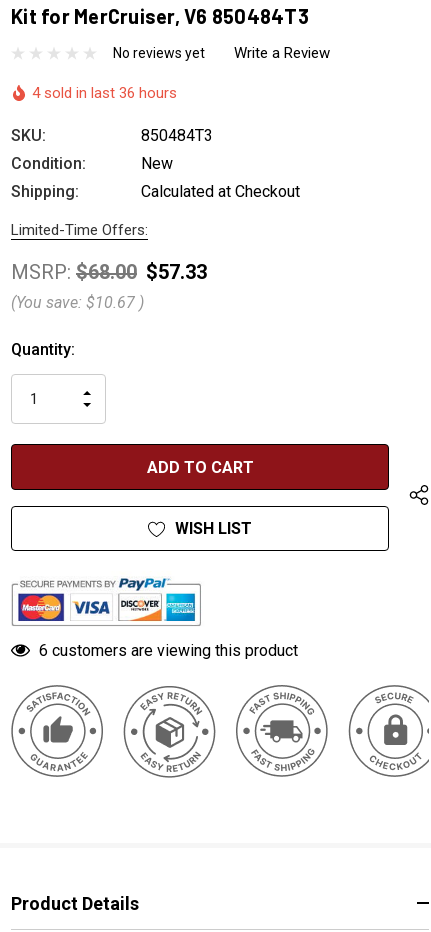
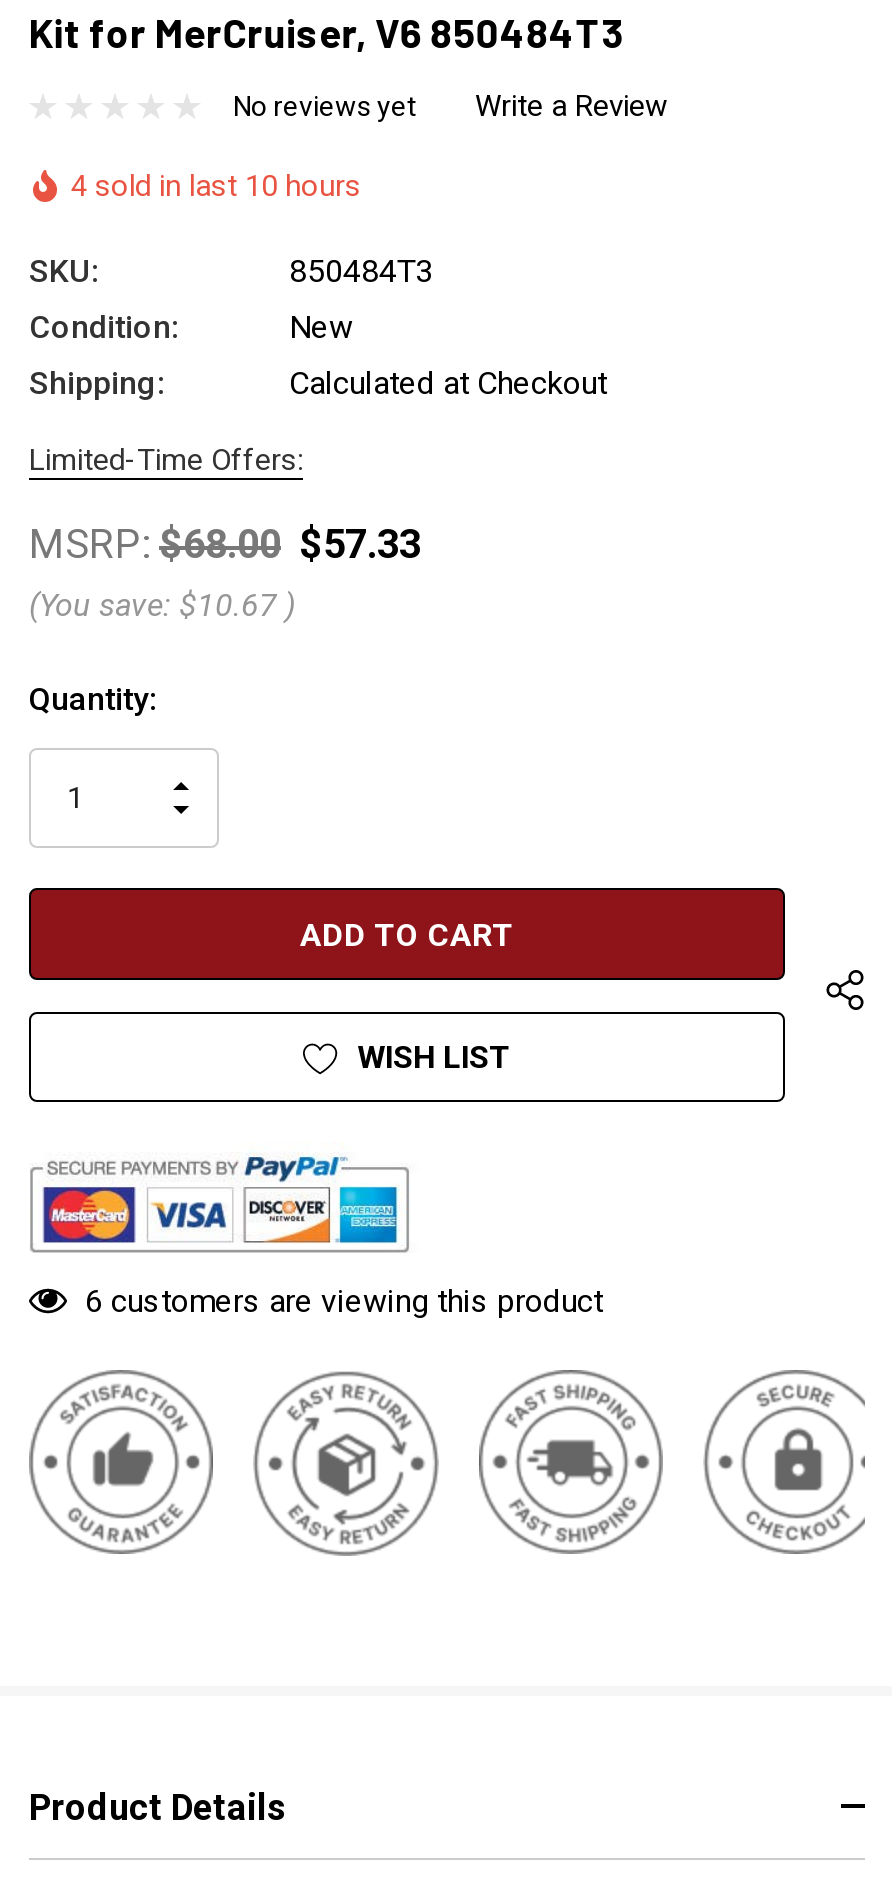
- 4 sold in last 36 hours
+ 4 sold in last 10 hours
